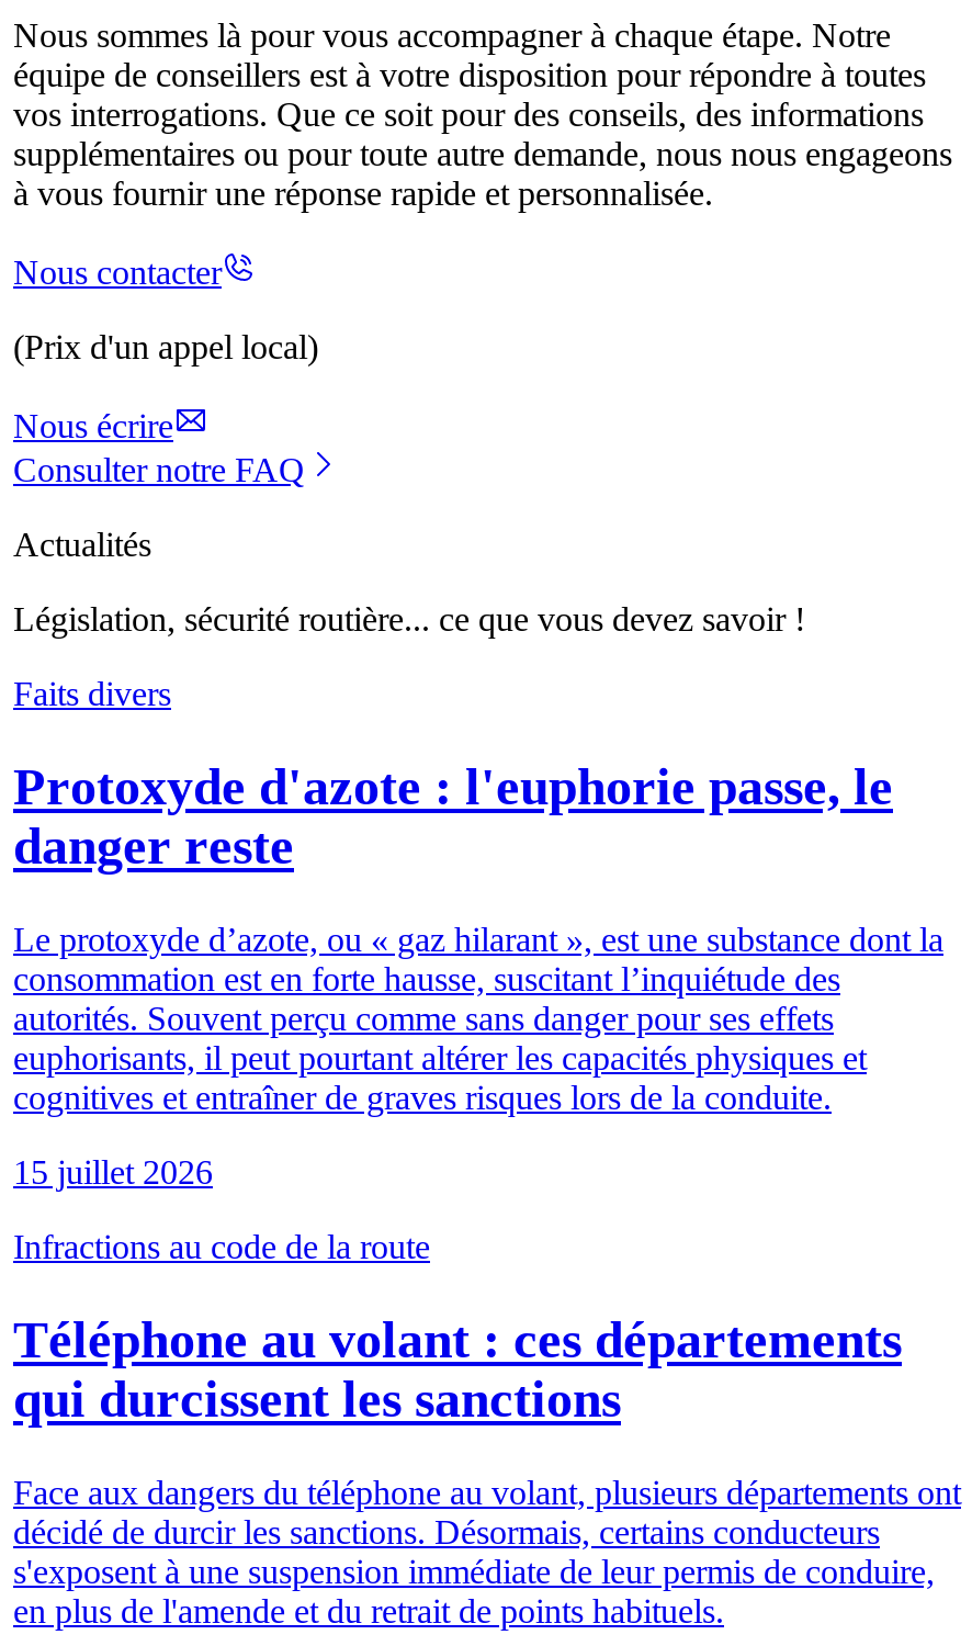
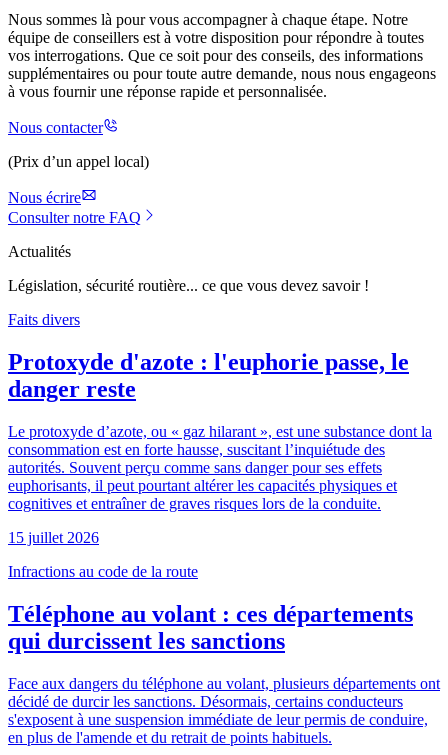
- (Prix d'un appel local)
+ (Prix d’un appel local)
